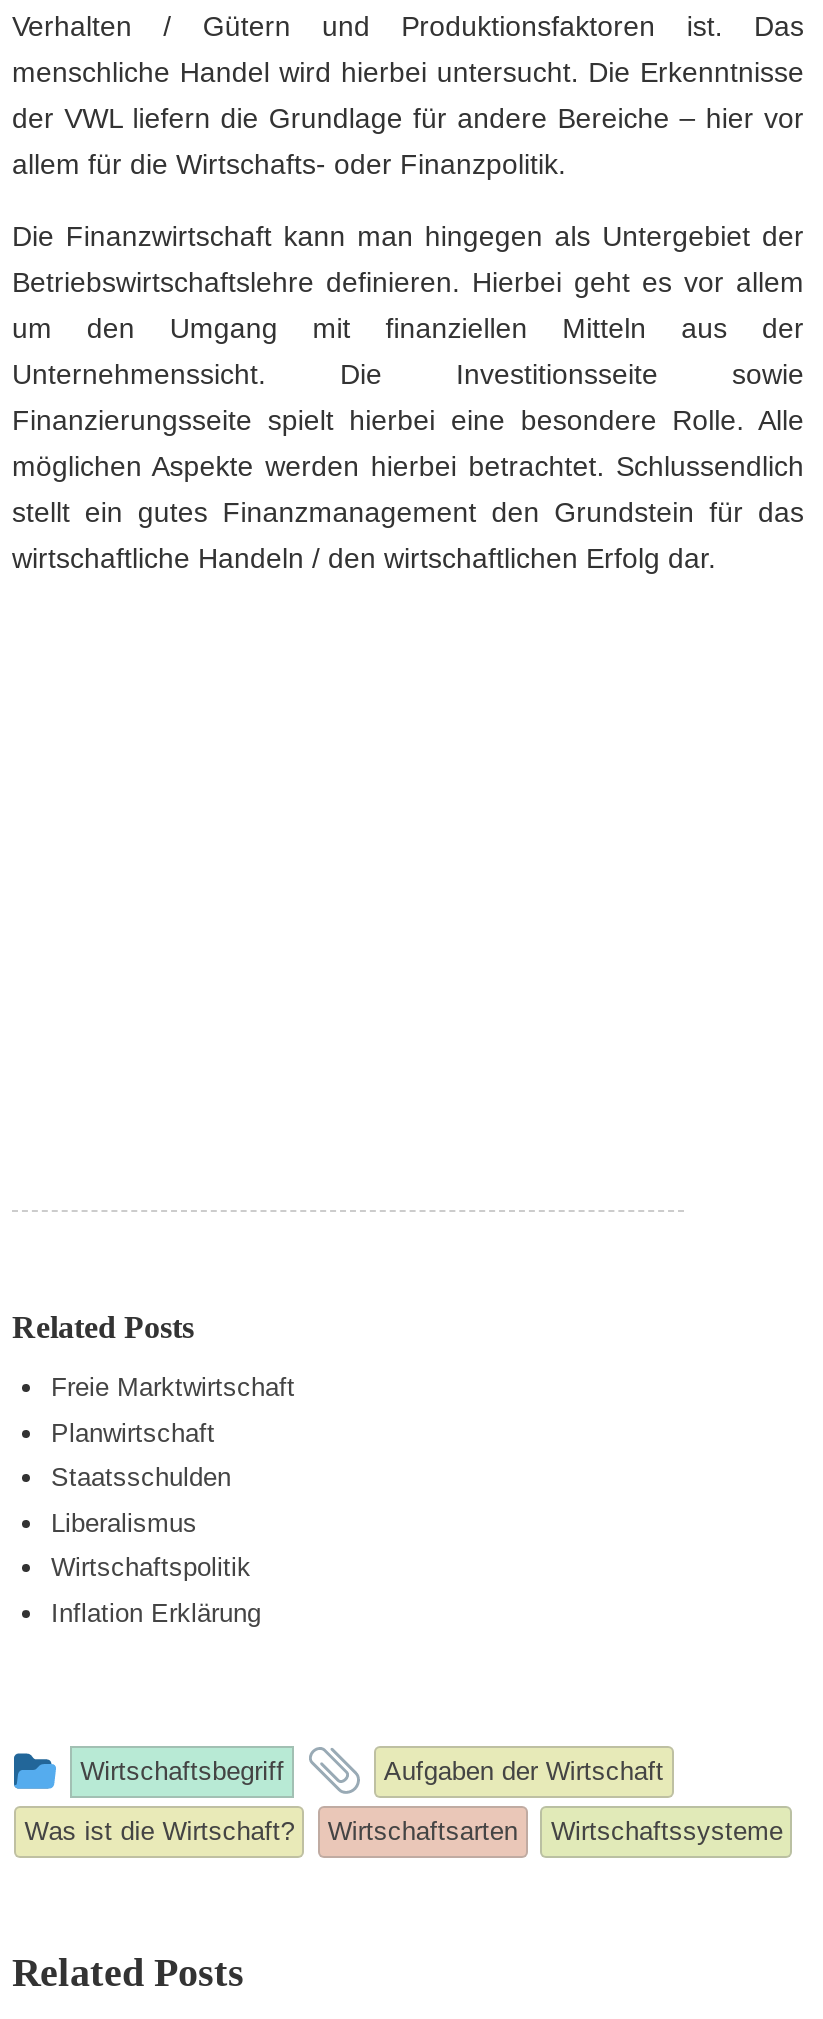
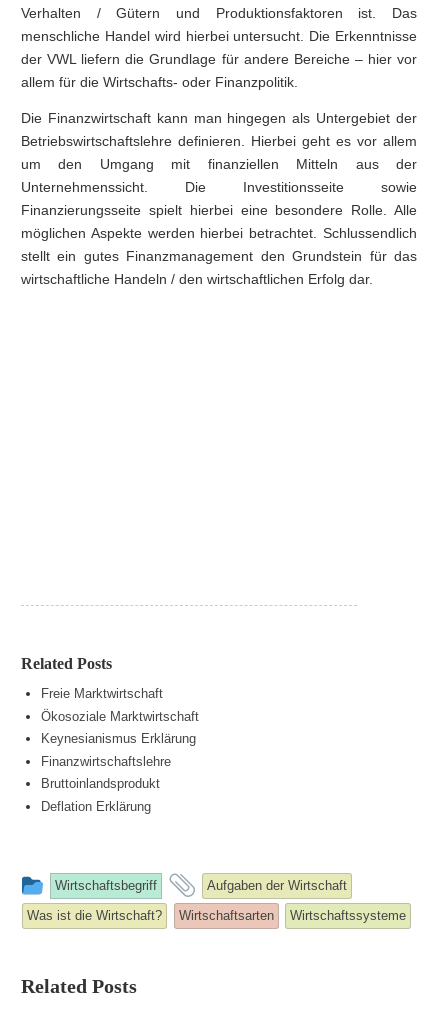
- Planwirtschaft
+ Ökosoziale Marktwirtschaft

- Staatsschulden
+ Keynesianismus Erklärung

- Liberalismus
+ Finanzwirtschaftslehre

- Wirtschaftspolitik
+ Bruttoinlandsprodukt

- Inflation Erklärung
+ Deflation Erklärung
